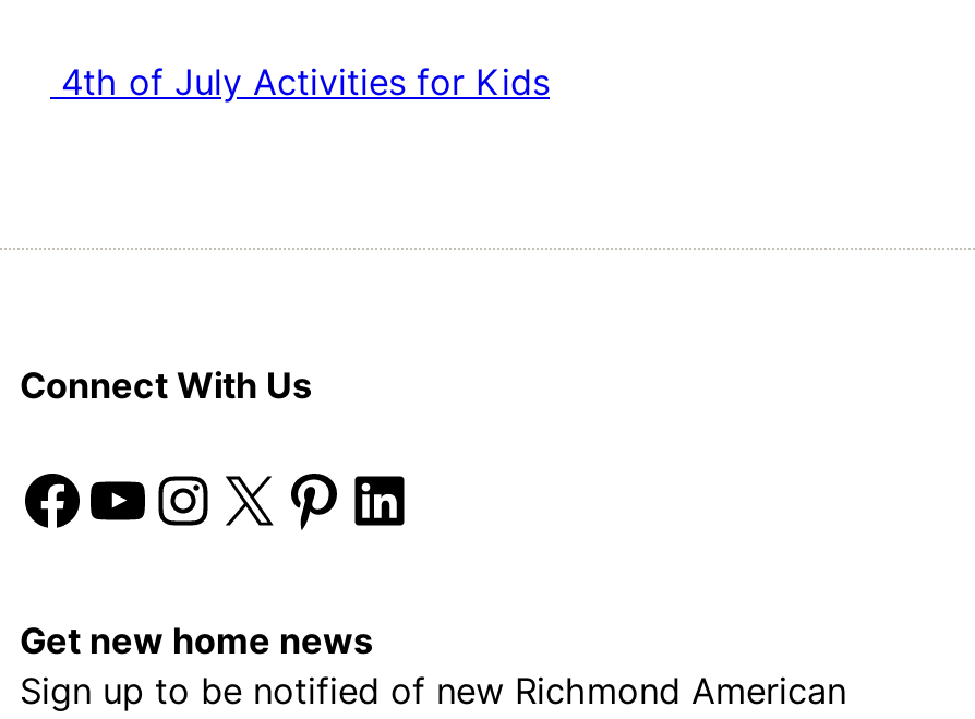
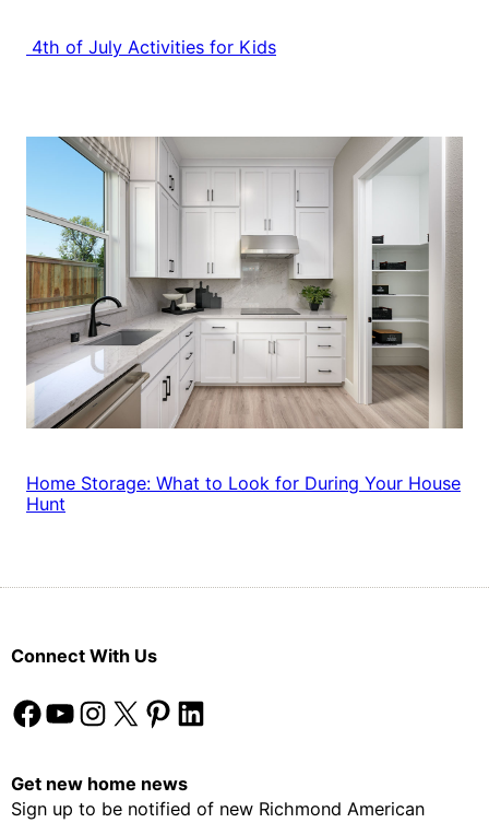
+ [image]
+ Home Storage: What to Look for During Your House
+ Hunt
